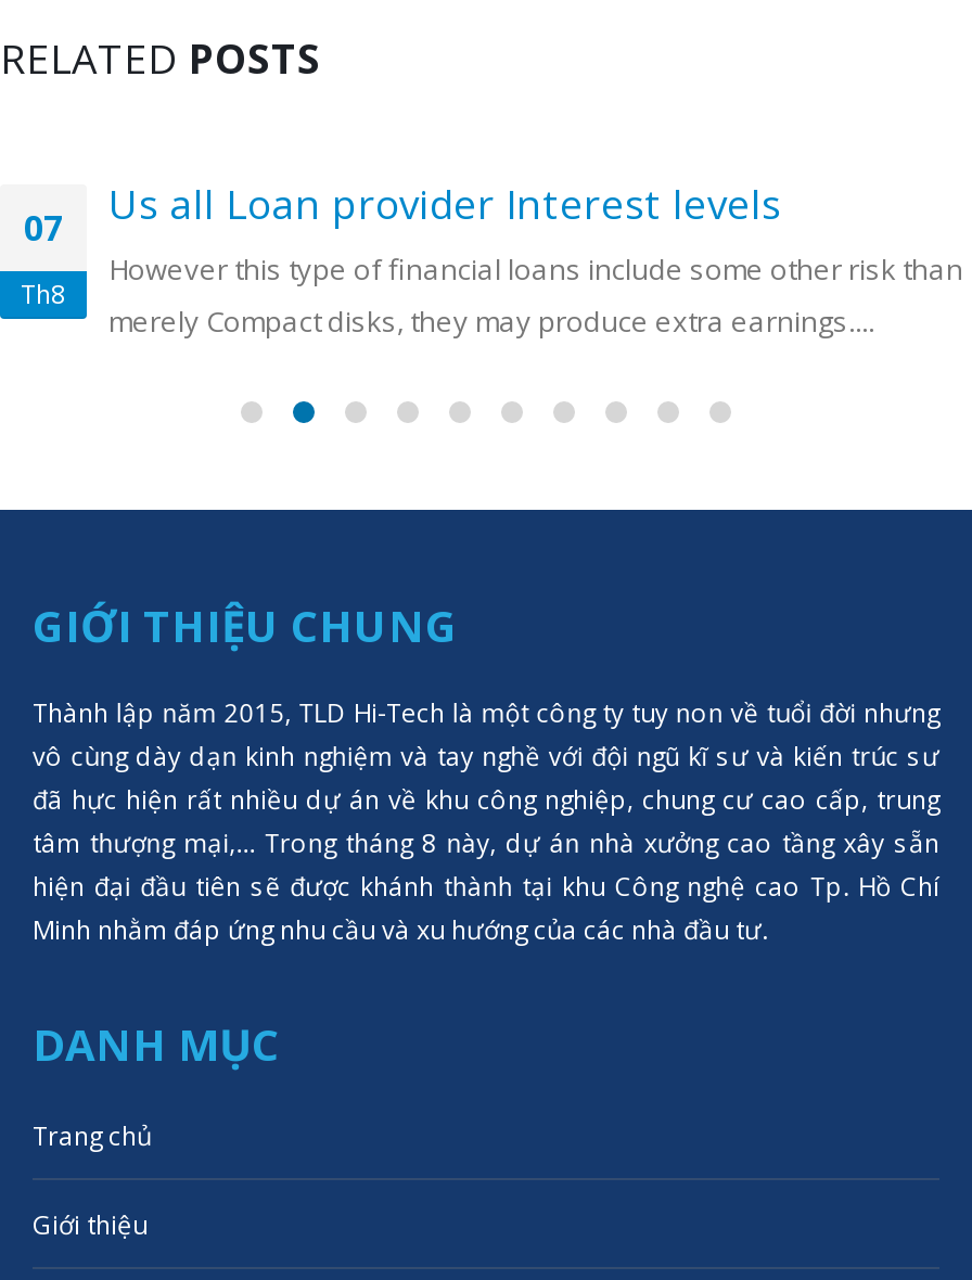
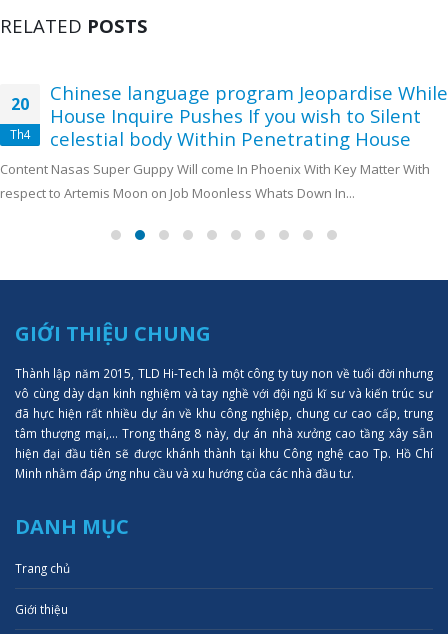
- Us all Loan provider Interest levels
- However this type of financial loans include some other risk than
- merely Compact disks, they may produce extra earnings....
+ Chinese language program Jeopardise While
+ House Inquire Pushes If you wish to Silent
+ celestial body Within Penetrating House
+ Content Nasas Super Guppy Will come In Phoenix With Key Matter With
+ respect to Artemis Moon on Job Moonless Whats Down In...

- 07
+ 20

- Th8
+ Th4
